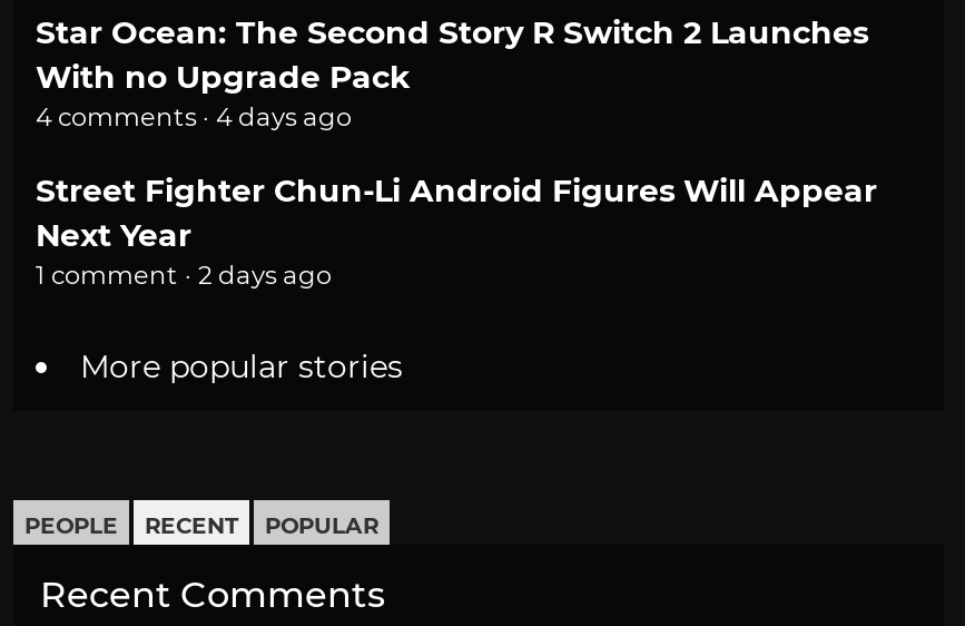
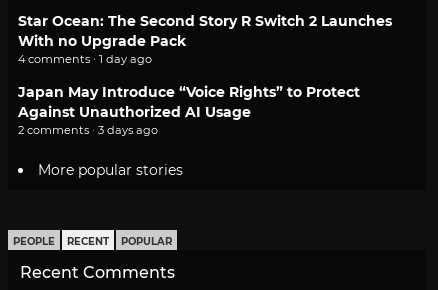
- 4 comments · 4 days ago
+ 4 comments · 1 day ago

- Street Fighter Chun-Li Android Figures Will Appear
- Next Year
- 1 comment · 2 days ago
+ Japan May Introduce “Voice Rights” to Protect
+ Against Unauthorized AI Usage
+ 2 comments · 3 days ago
